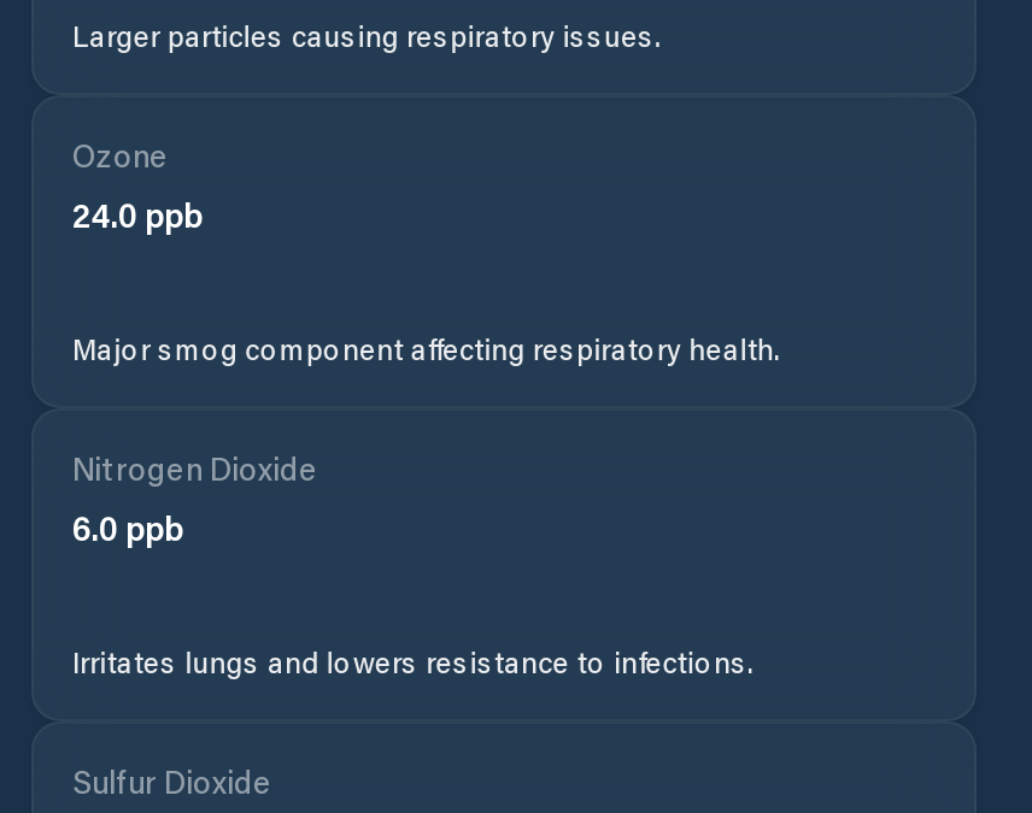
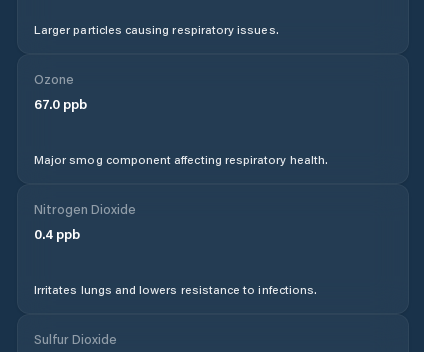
- 24.0 ppb
+ 67.0 ppb

- 6.0 ppb
+ 0.4 ppb
